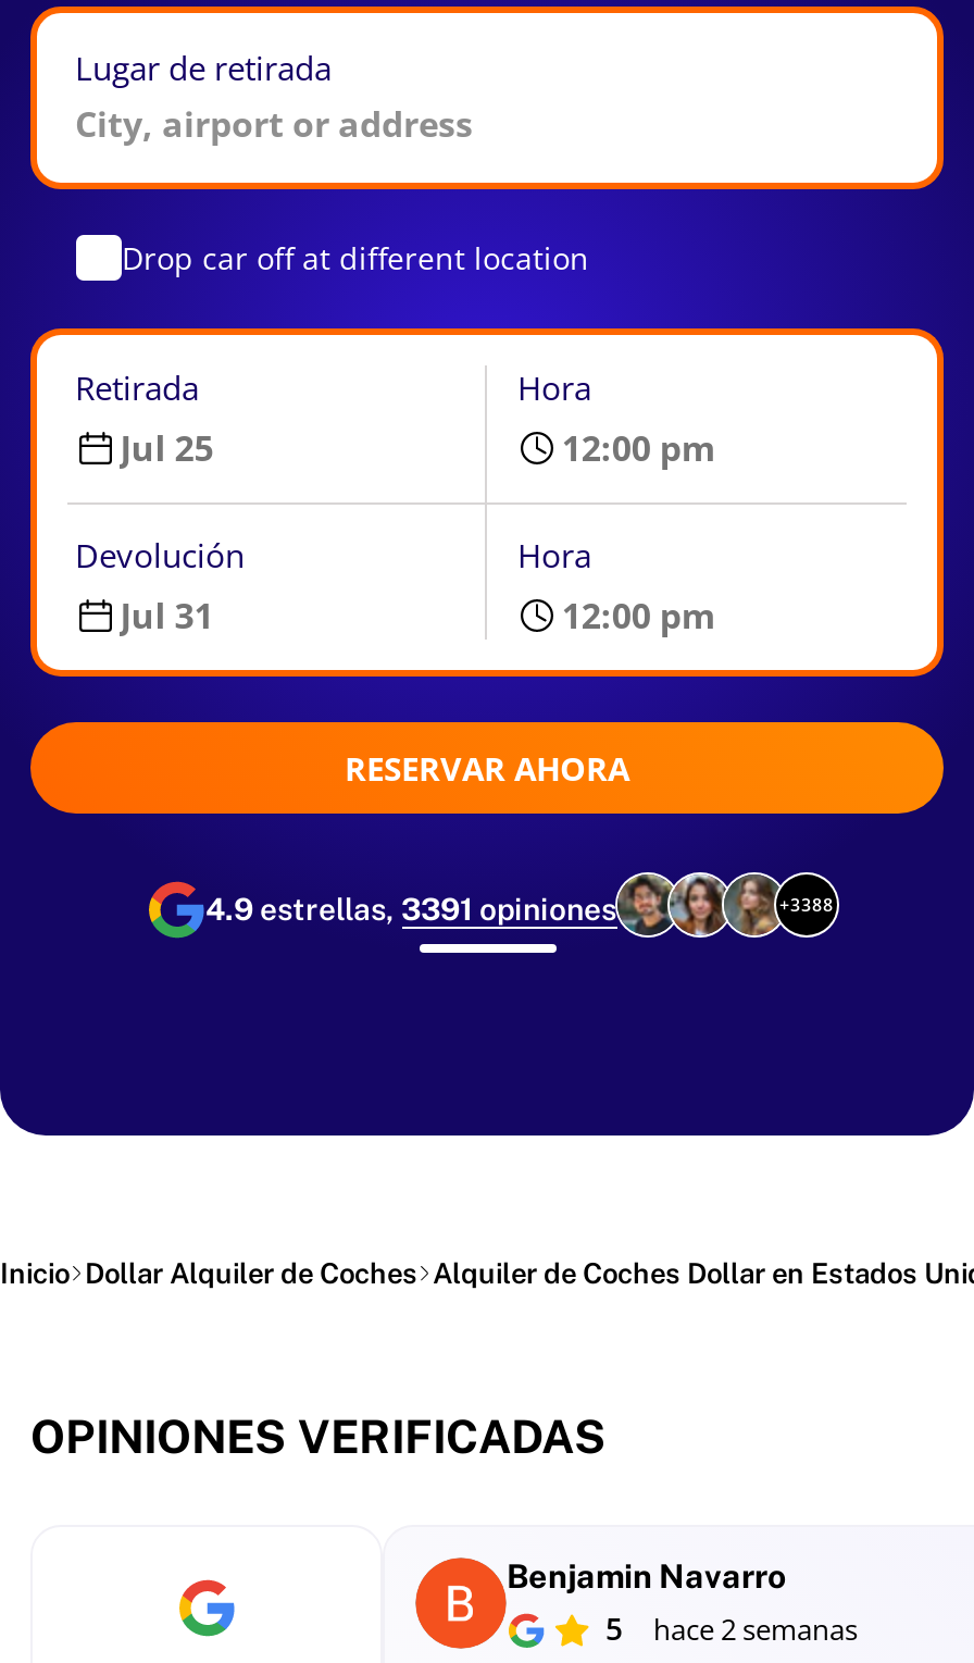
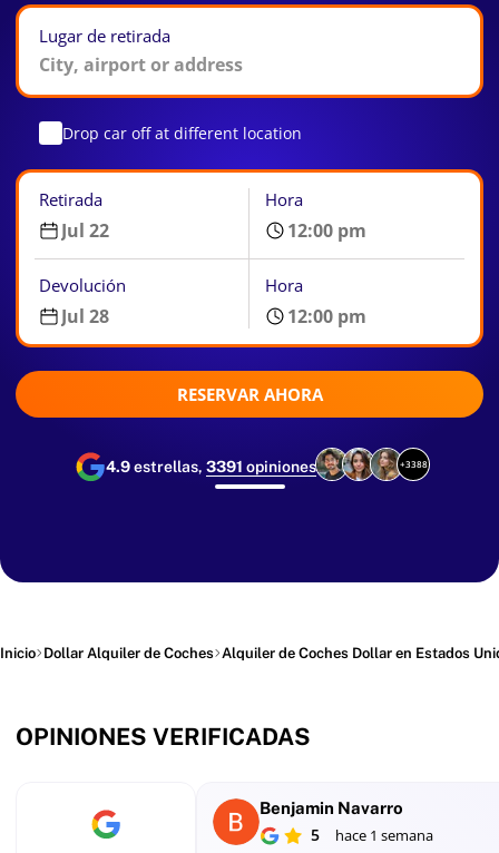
- 5 hace 2 semanas
+ 5 hace 1 semana
